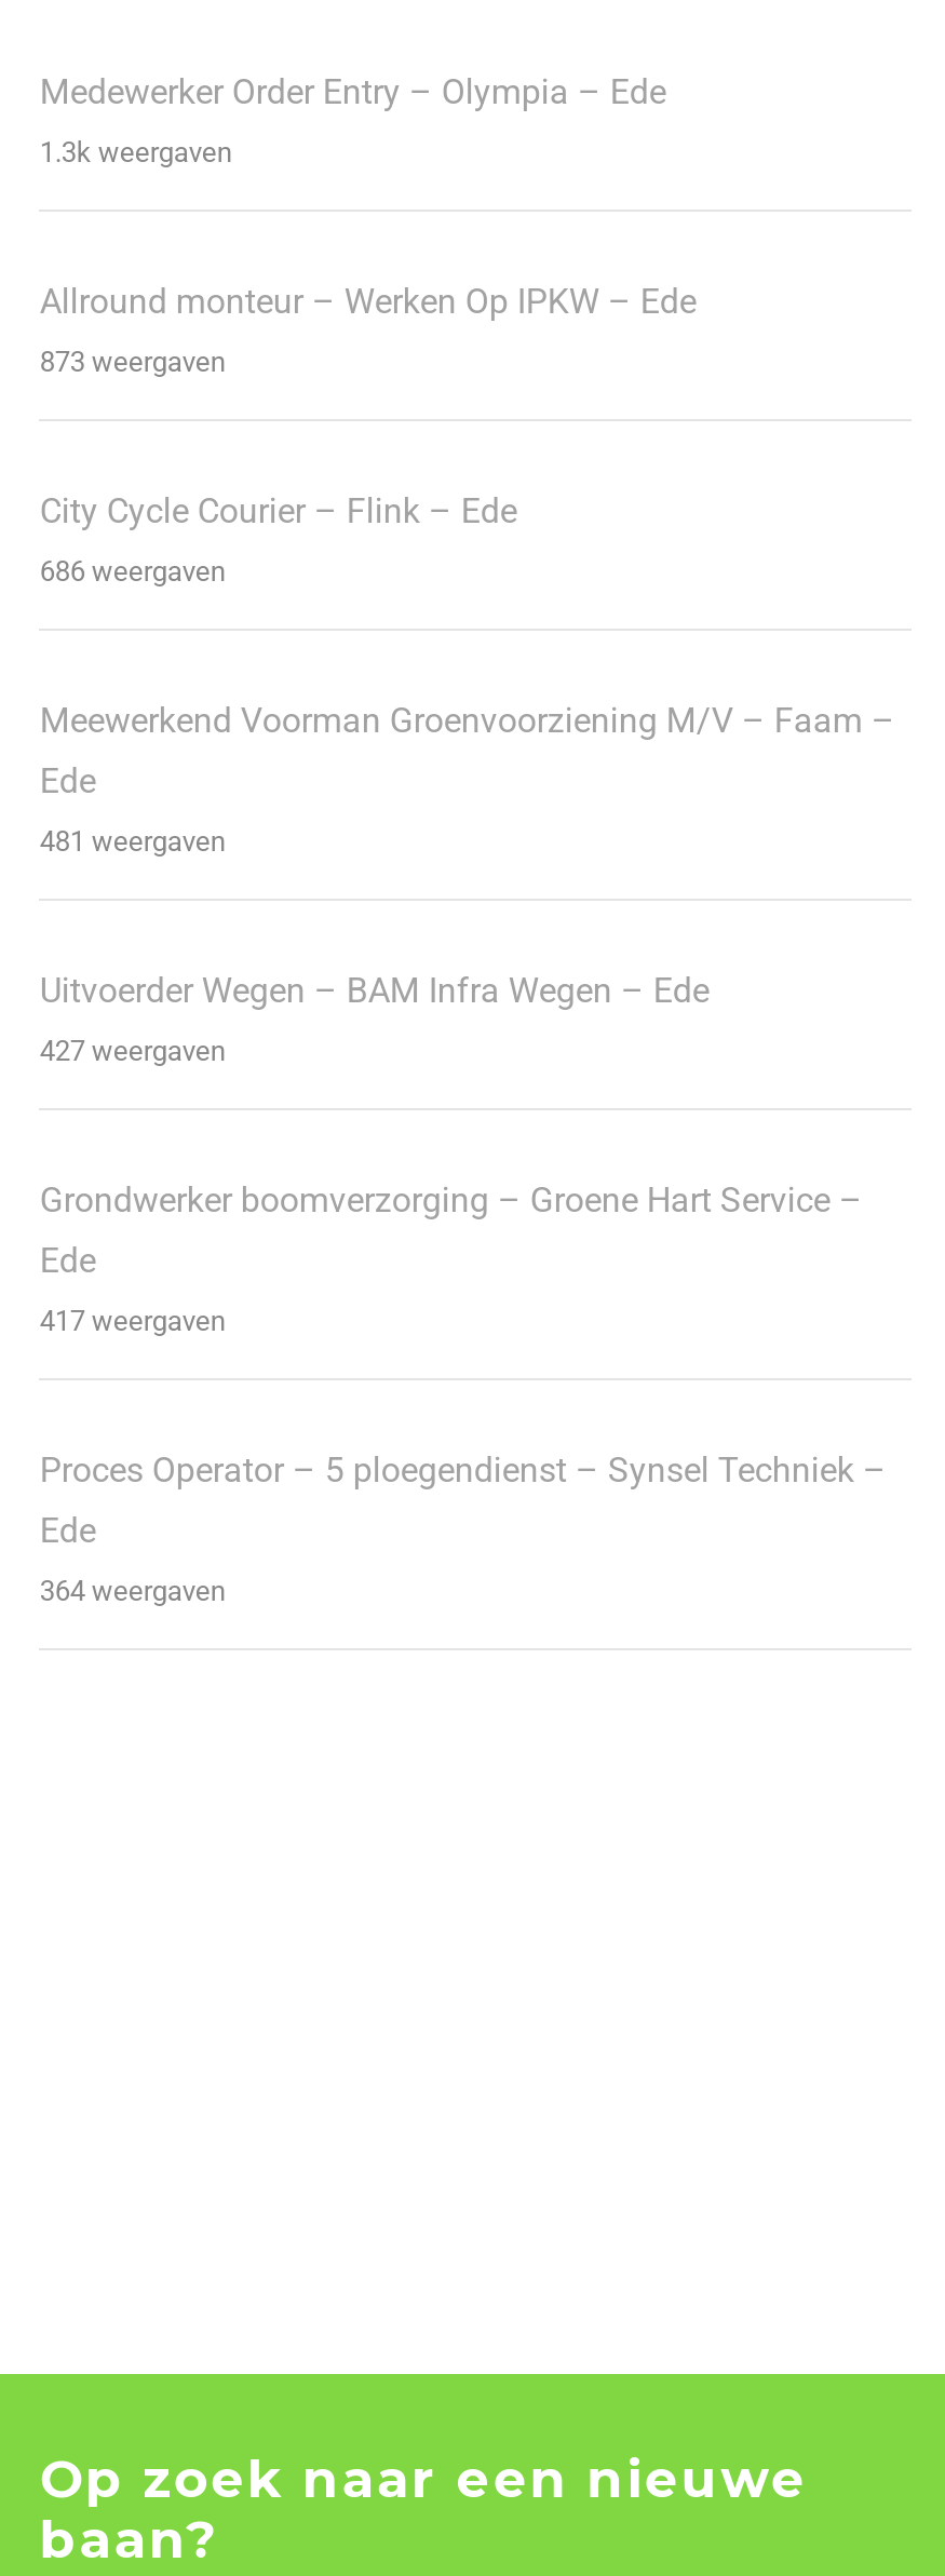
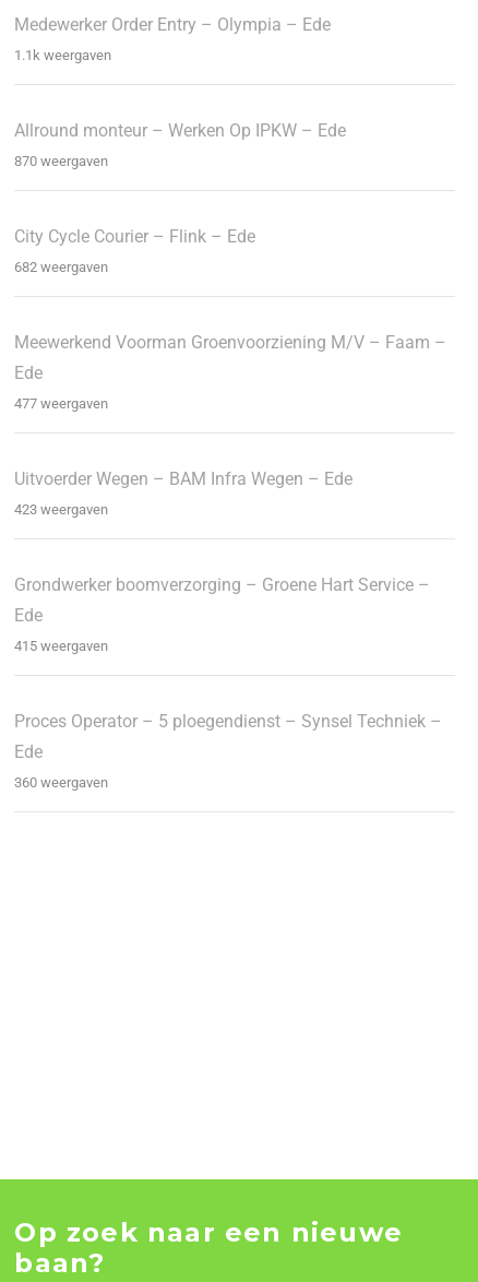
- 1.3k weergaven
+ 1.1k weergaven

- 873 weergaven
+ 870 weergaven

- 686 weergaven
+ 682 weergaven

- 481 weergaven
+ 477 weergaven

- 427 weergaven
+ 423 weergaven

- 417 weergaven
+ 415 weergaven

- 364 weergaven
+ 360 weergaven
